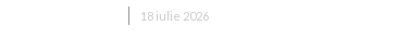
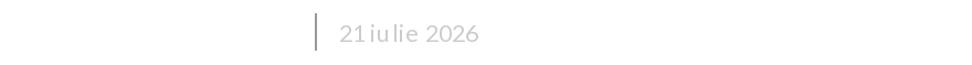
- 18 iulie 2026
+ 21 iulie 2026
